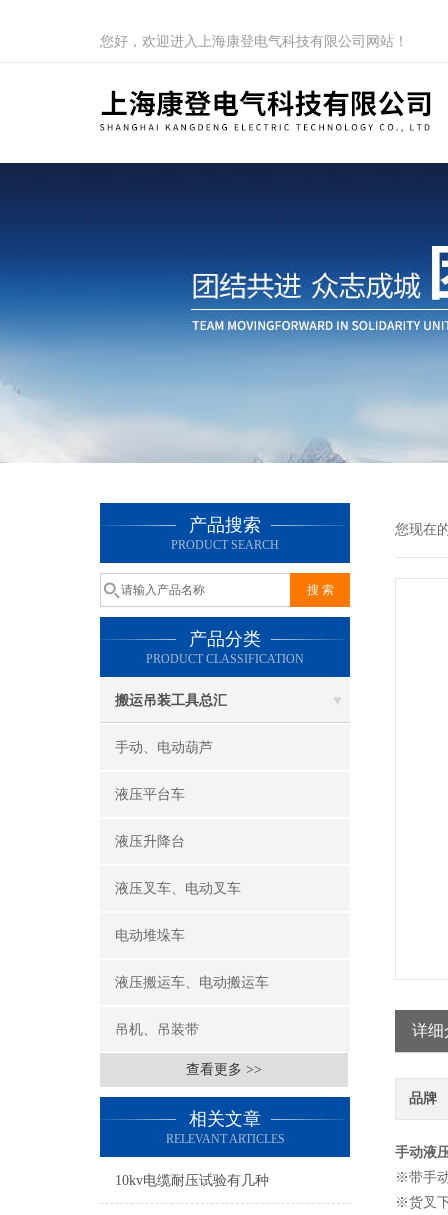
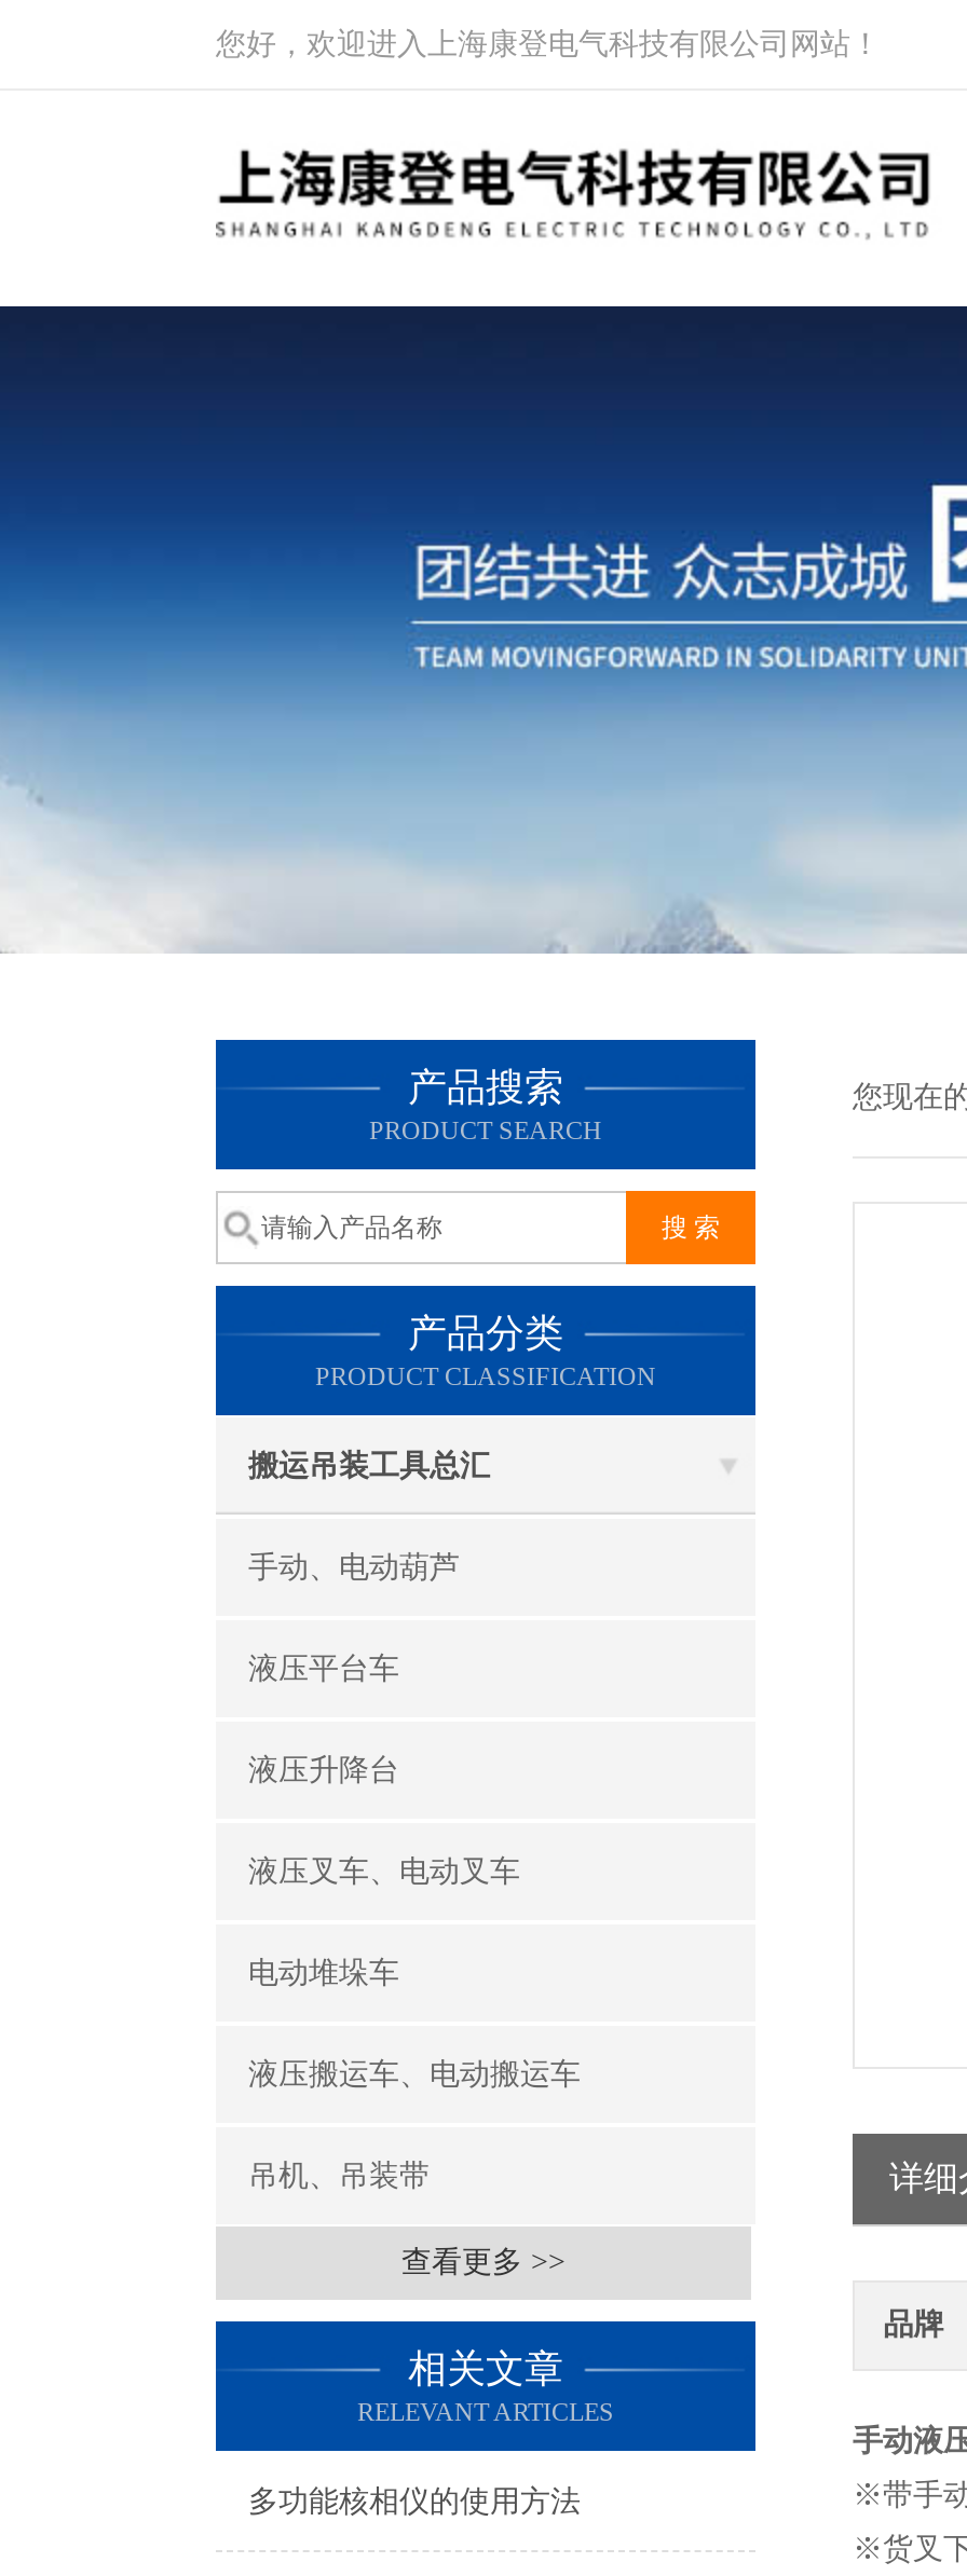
- 10kv电缆耐压试验有几种
+ 多功能核相仪的使用方法
